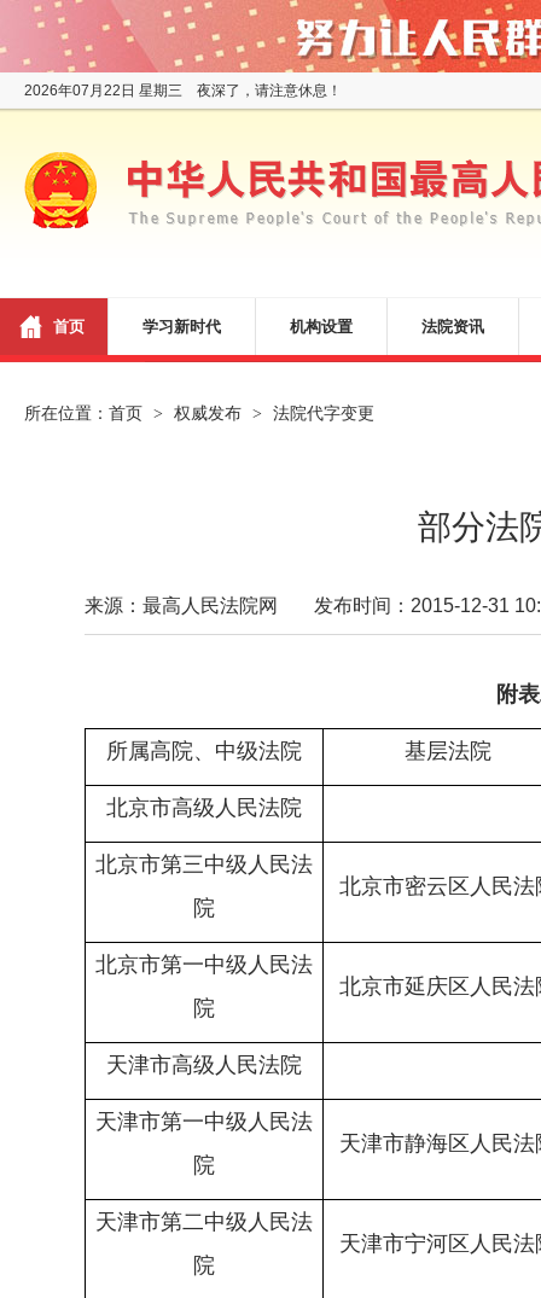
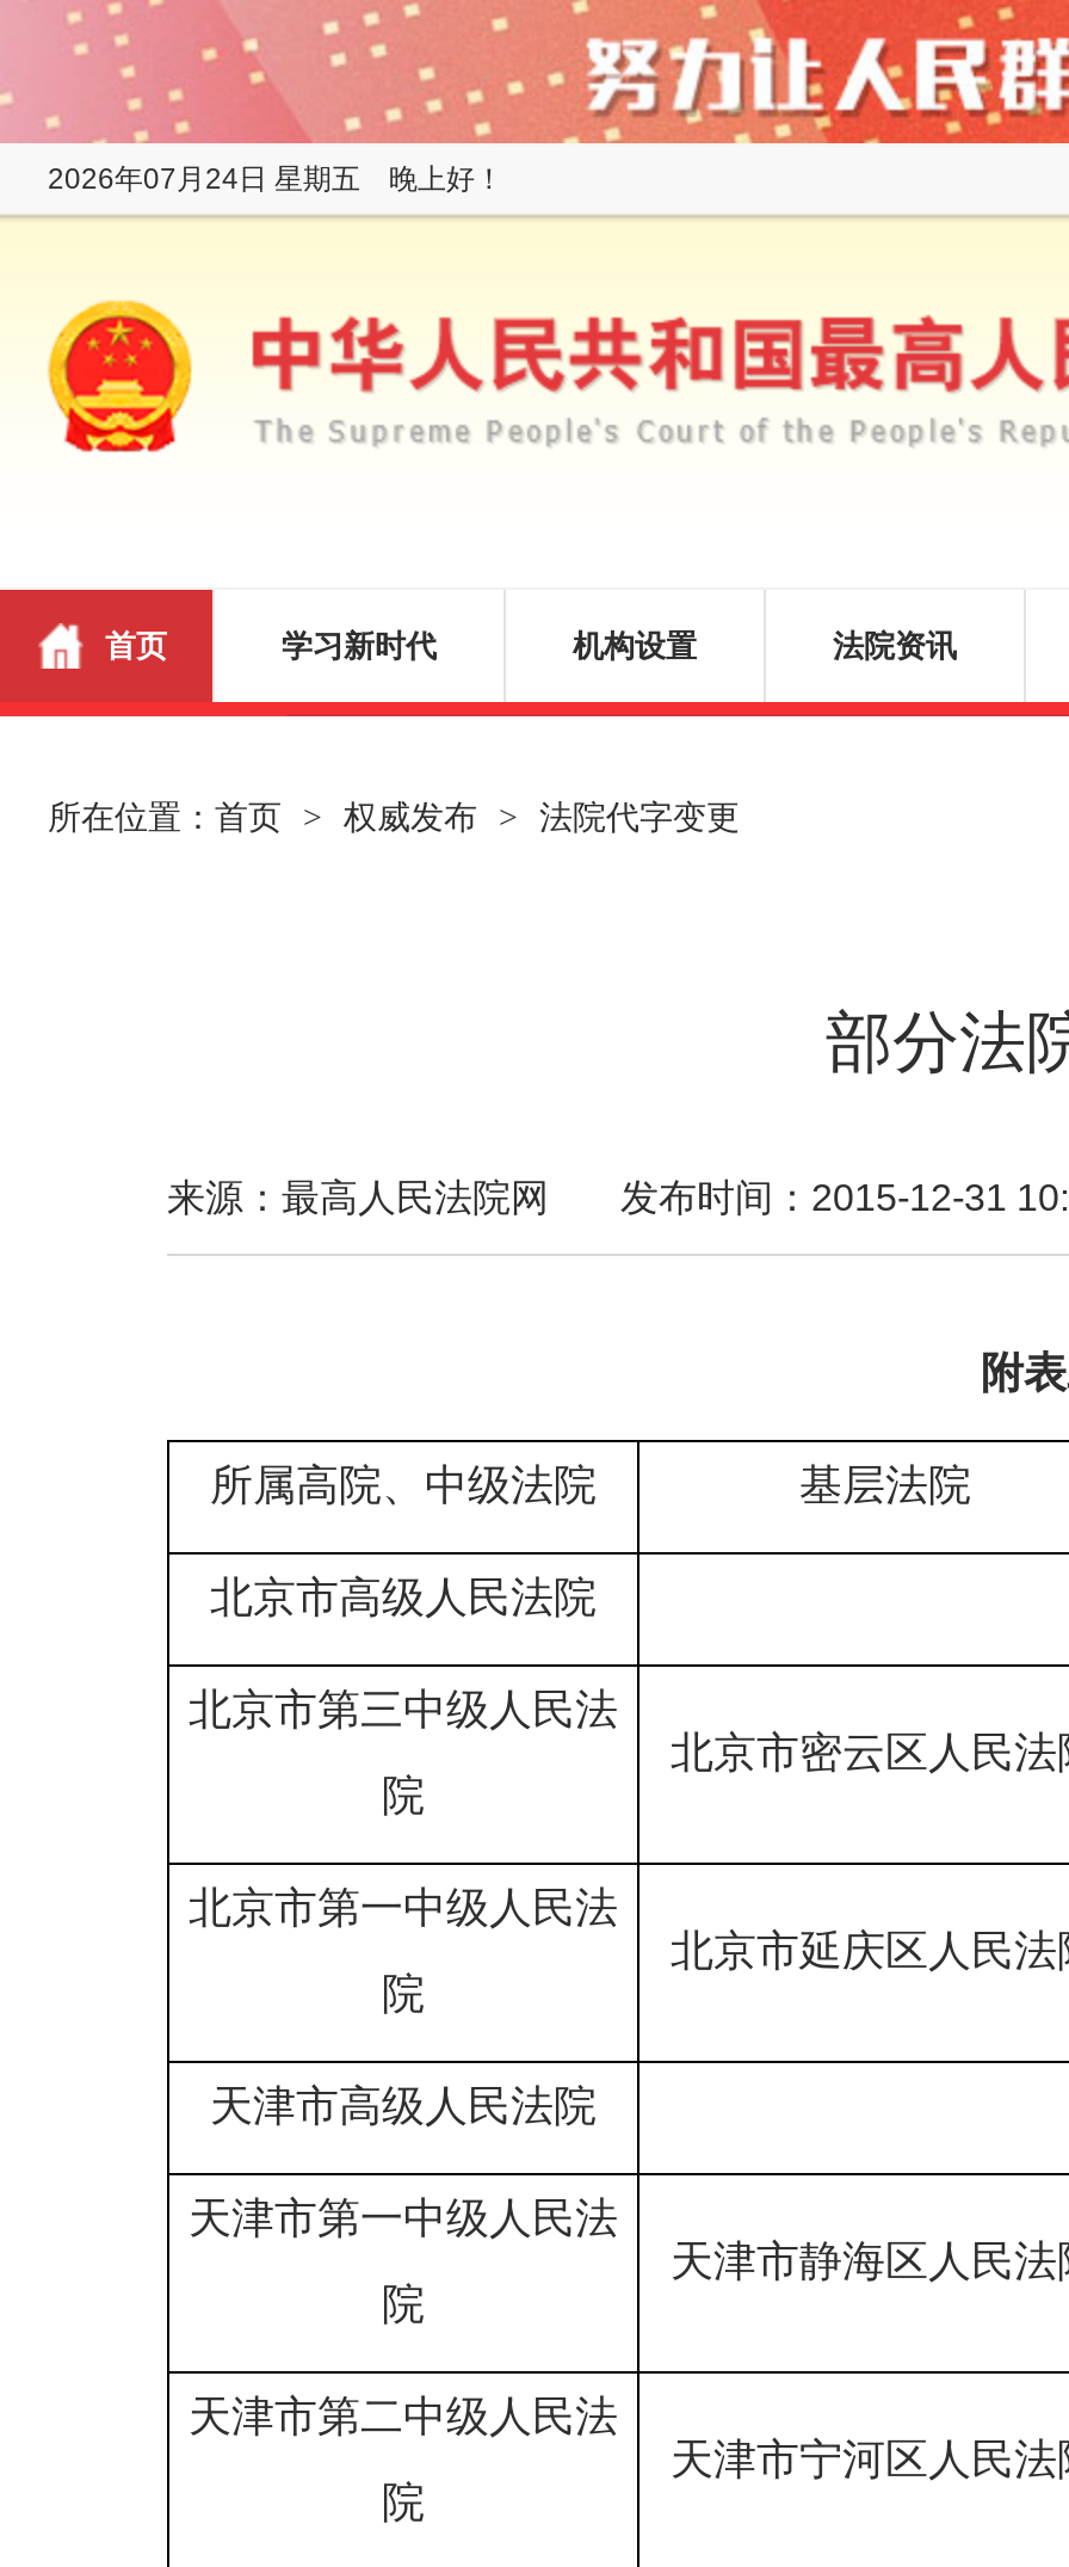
- 2026年07月22日 星期三 夜深了，请注意休息！
+ 2026年07月24日 星期五 晚上好！
